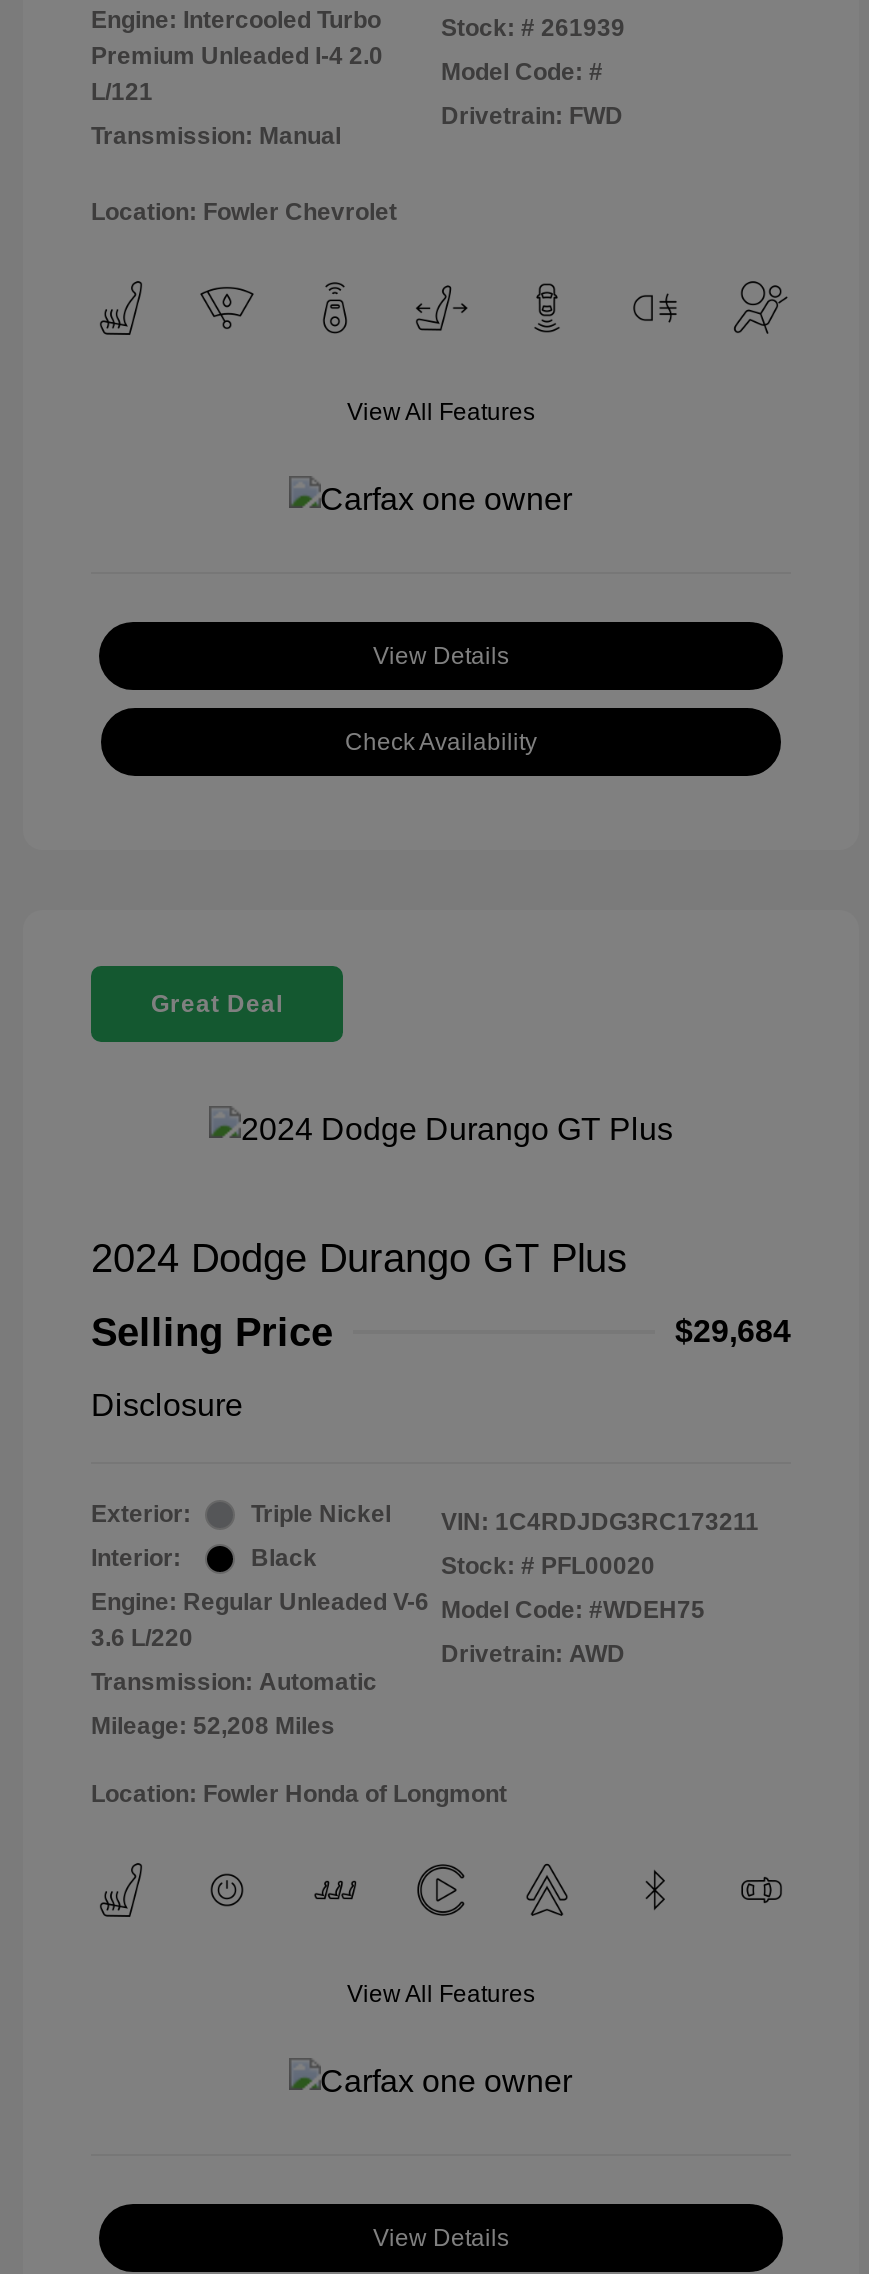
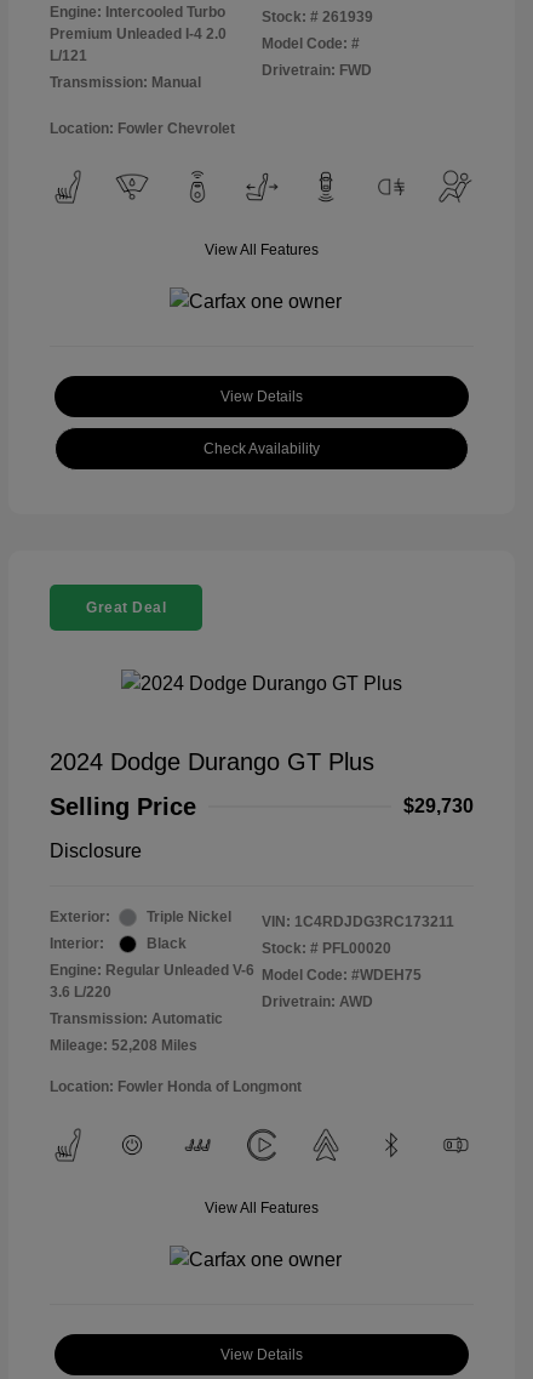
- $29,684
+ $29,730
